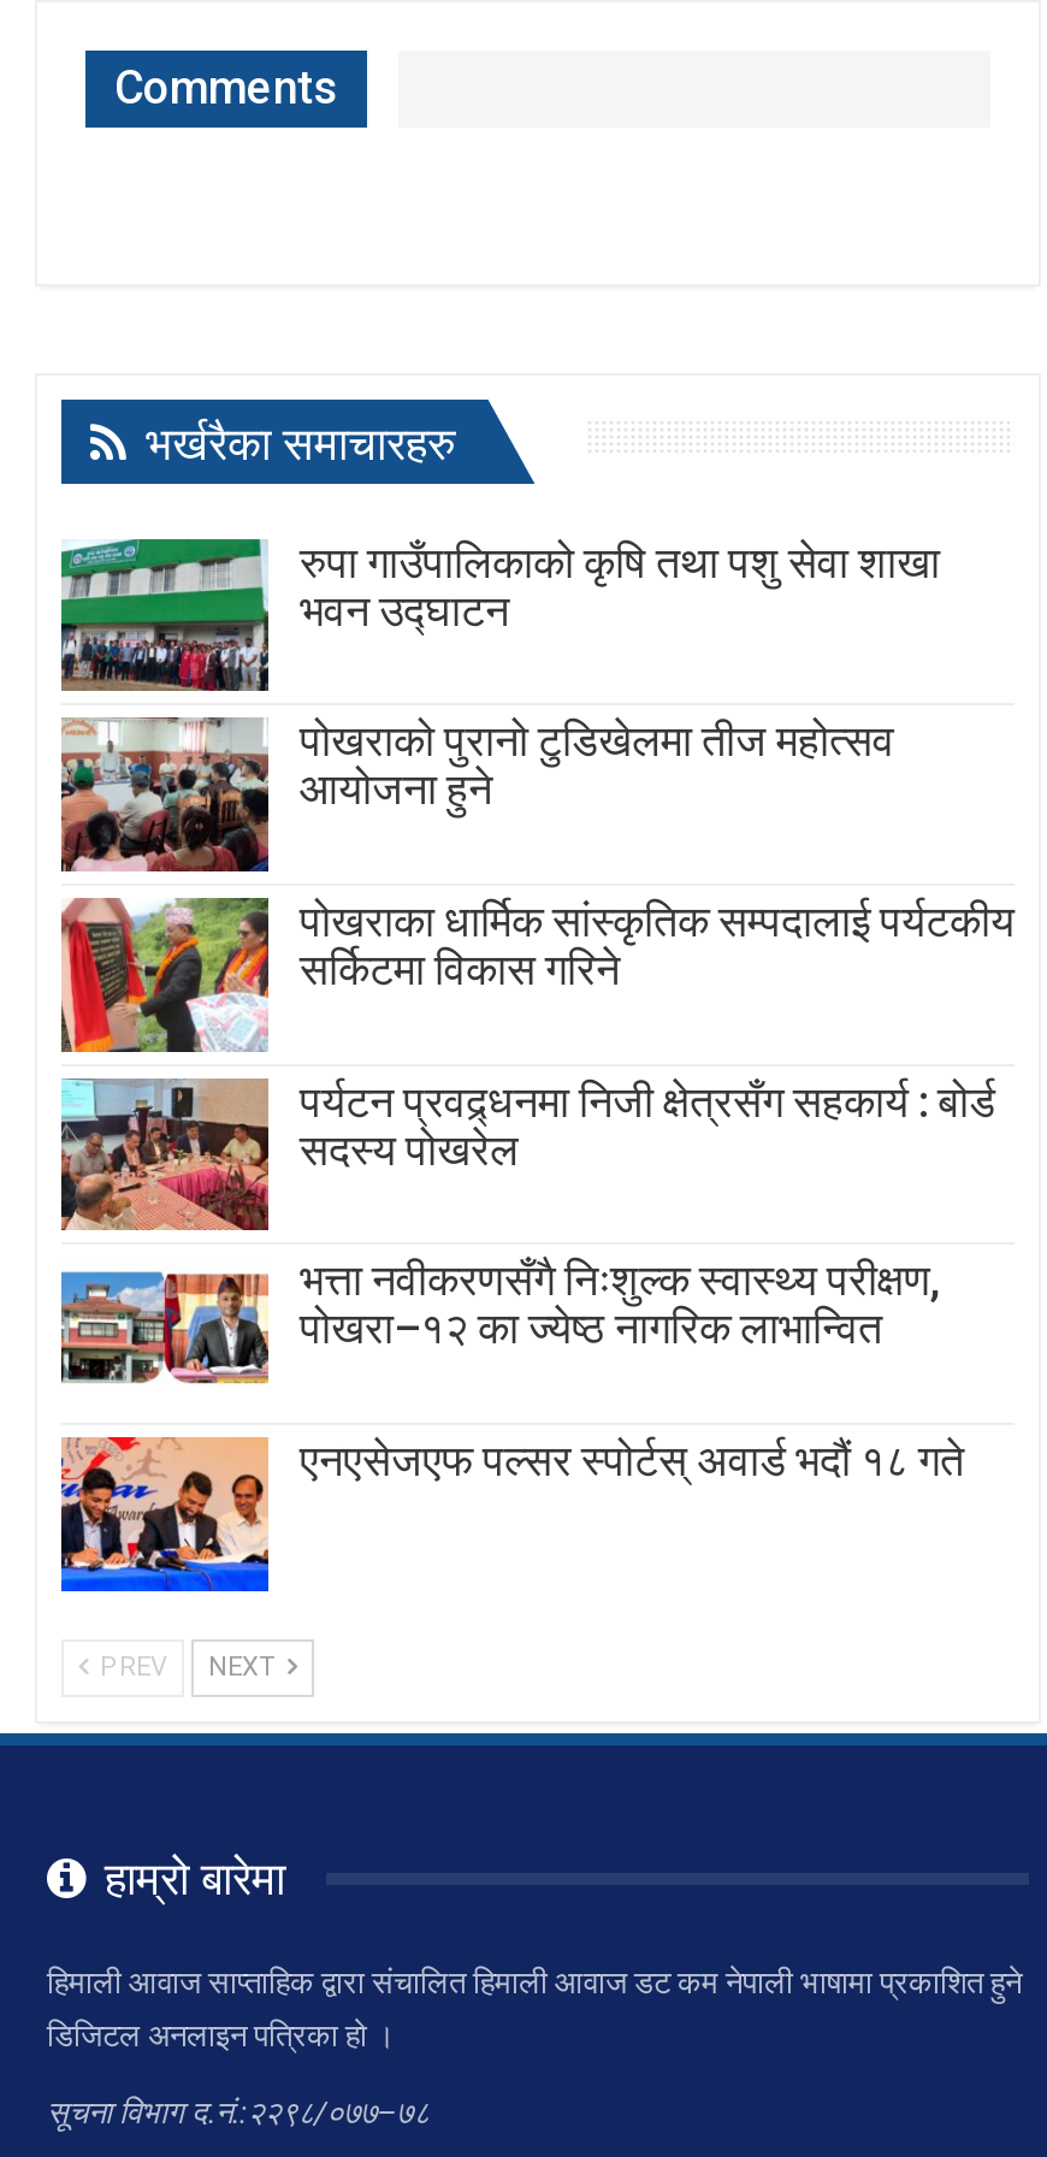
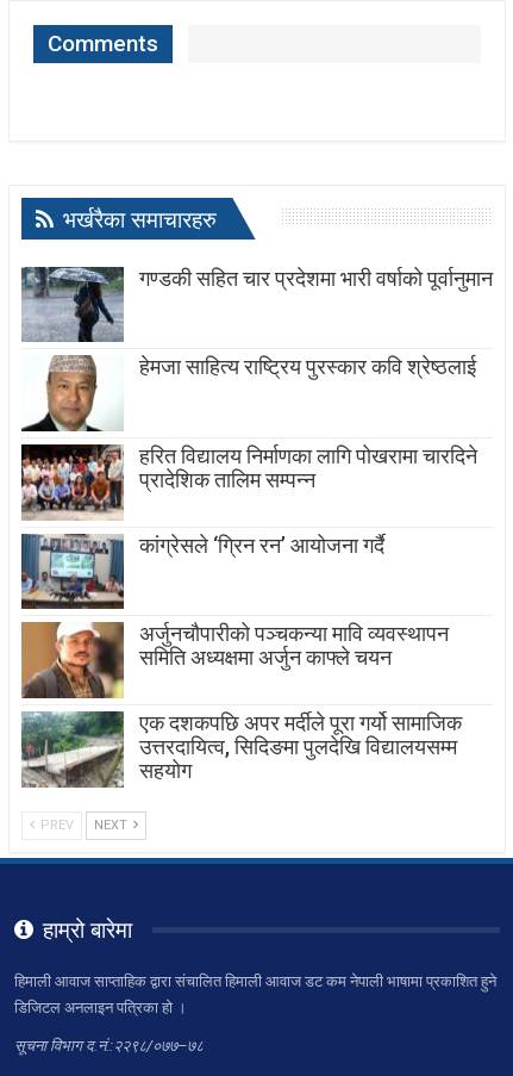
- [image]
- रुपा गाउँपालिकाको कृषि तथा पशु सेवा शाखा
- भवन उद्घाटन
+ [image]
+ गण्डकी सहित चार प्रदेशमा भारी वर्षाको पूर्वानुमान

- [image]
- पोखराको पुरानो टुडिखेलमा तीज महोत्सव
- आयोजना हुने
+ [image]
+ हेमजा साहित्य राष्ट्रिय पुरस्कार कवि श्रेष्ठलाई

- [image]
- पोखराका धार्मिक सांस्कृतिक सम्पदालाई पर्यटकीय
- सर्किटमा विकास गरिने
+ [image]
+ हरित विद्यालय निर्माणका लागि पोखरामा चारदिने
+ प्रादेशिक तालिम सम्पन्न

- [image]
- पर्यटन प्रवद्र्धनमा निजी क्षेत्रसँग सहकार्य : बोर्ड
- सदस्य पोखरेल
+ [image]
+ कांग्रेसले ‘ग्रिन रन’ आयोजना गर्दै

- [image]
- भत्ता नवीकरणसँगै निःशुल्क स्वास्थ्य परीक्षण,
- पोखरा–१२ का ज्येष्ठ नागरिक लाभान्वित
+ [image]
+ अर्जुनचौपारीको पञ्चकन्या मावि व्यवस्थापन
+ समिति अध्यक्षमा अर्जुन काफ्ले चयन

- [image]
- एनएसेजएफ पल्सर स्पोर्टस् अवार्ड भदौं १८ गते
+ [image]
+ एक दशकपछि अपर मर्दीले पूरा गर्यो सामाजिक
+ उत्तरदायित्व, सिदिङमा पुलदेखि विद्यालयसम्म
+ सहयोग
